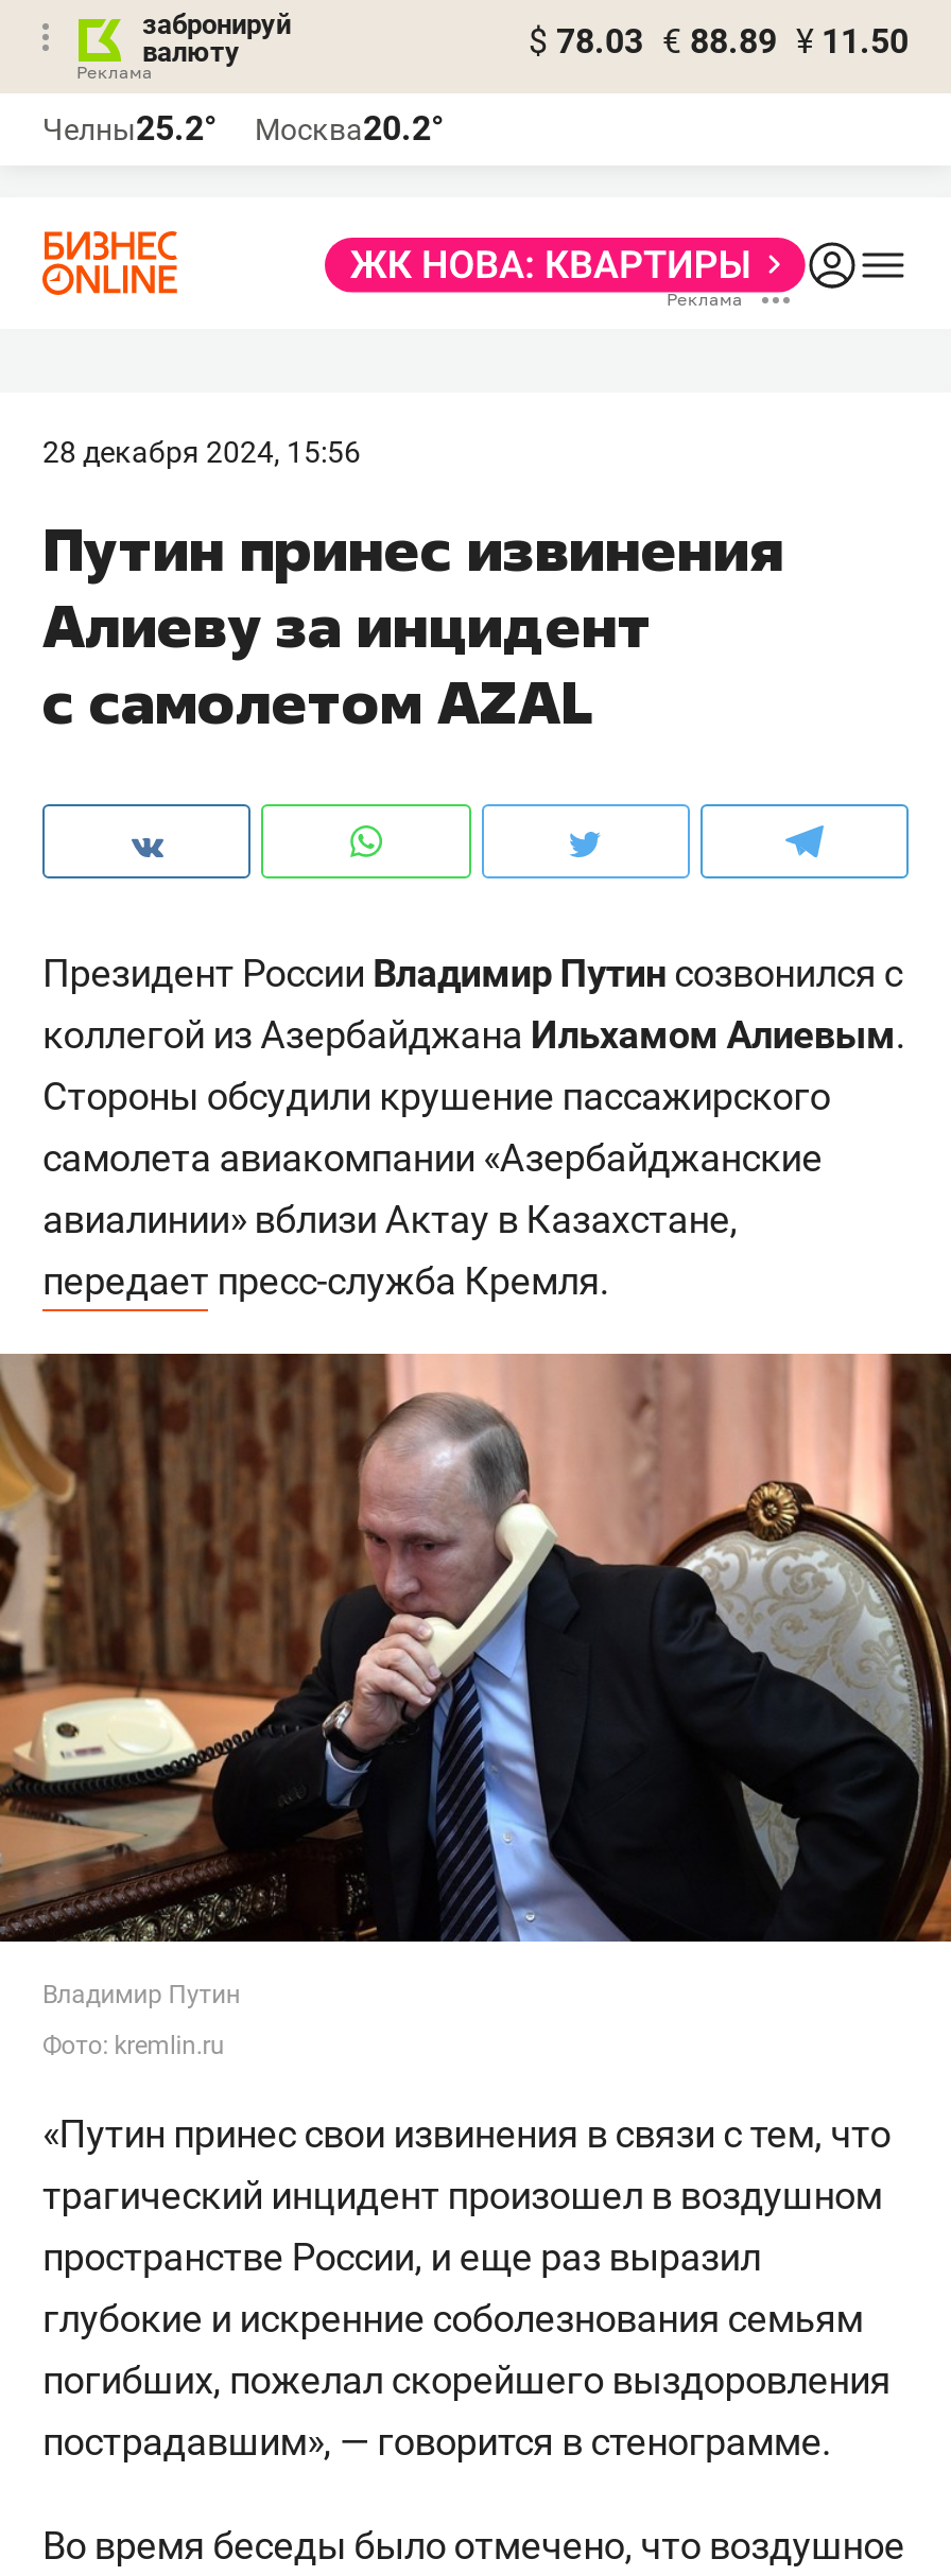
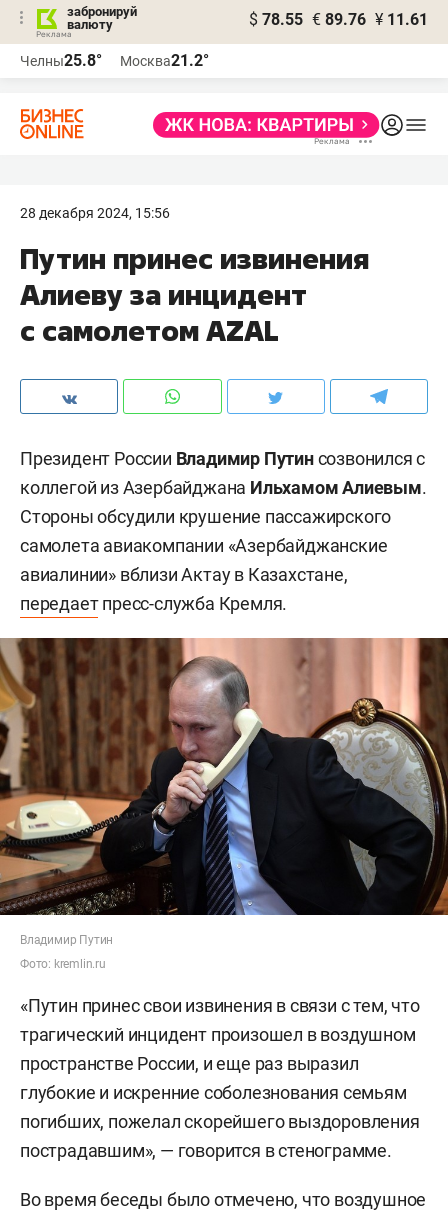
- $ 78.03 € 88.89 ¥ 11.50
+ $ 78.55 € 89.76 ¥ 11.61

- Челны25.2°
+ Челны25.8°

- Москва20.2°
+ Москва21.2°
